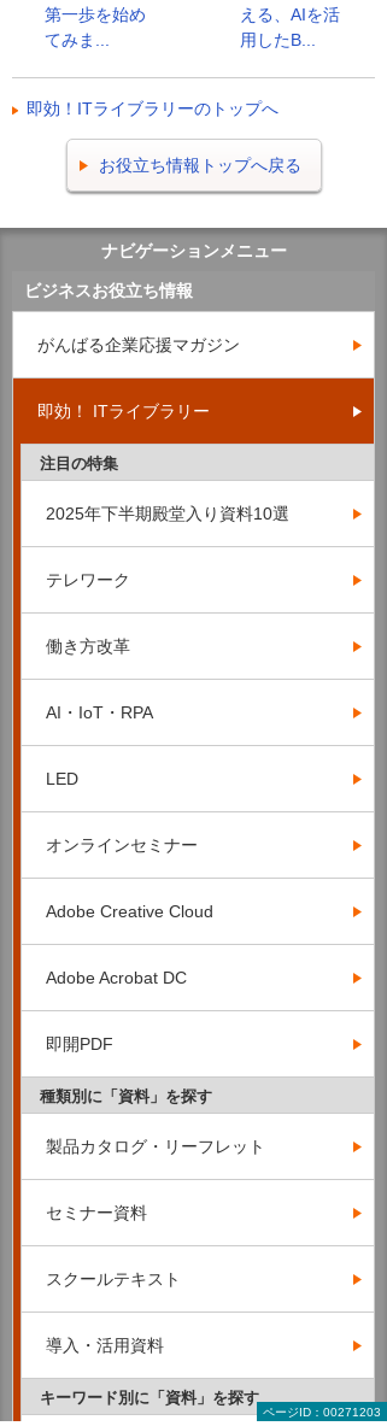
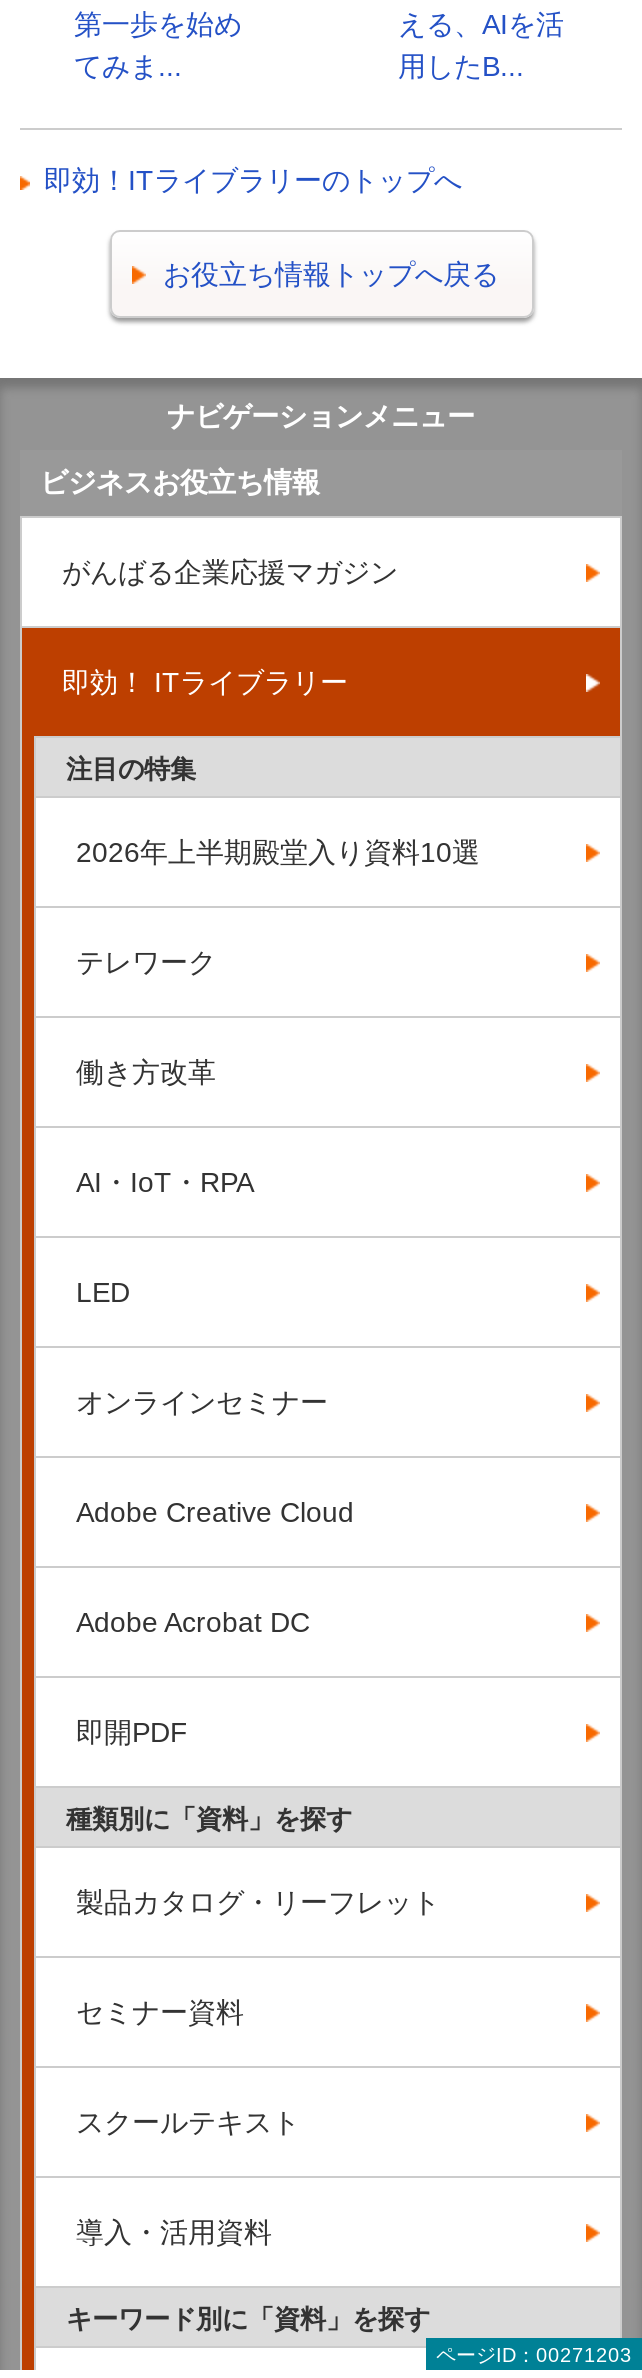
- 2025年下半期殿堂入り資料10選
+ 2026年上半期殿堂入り資料10選
